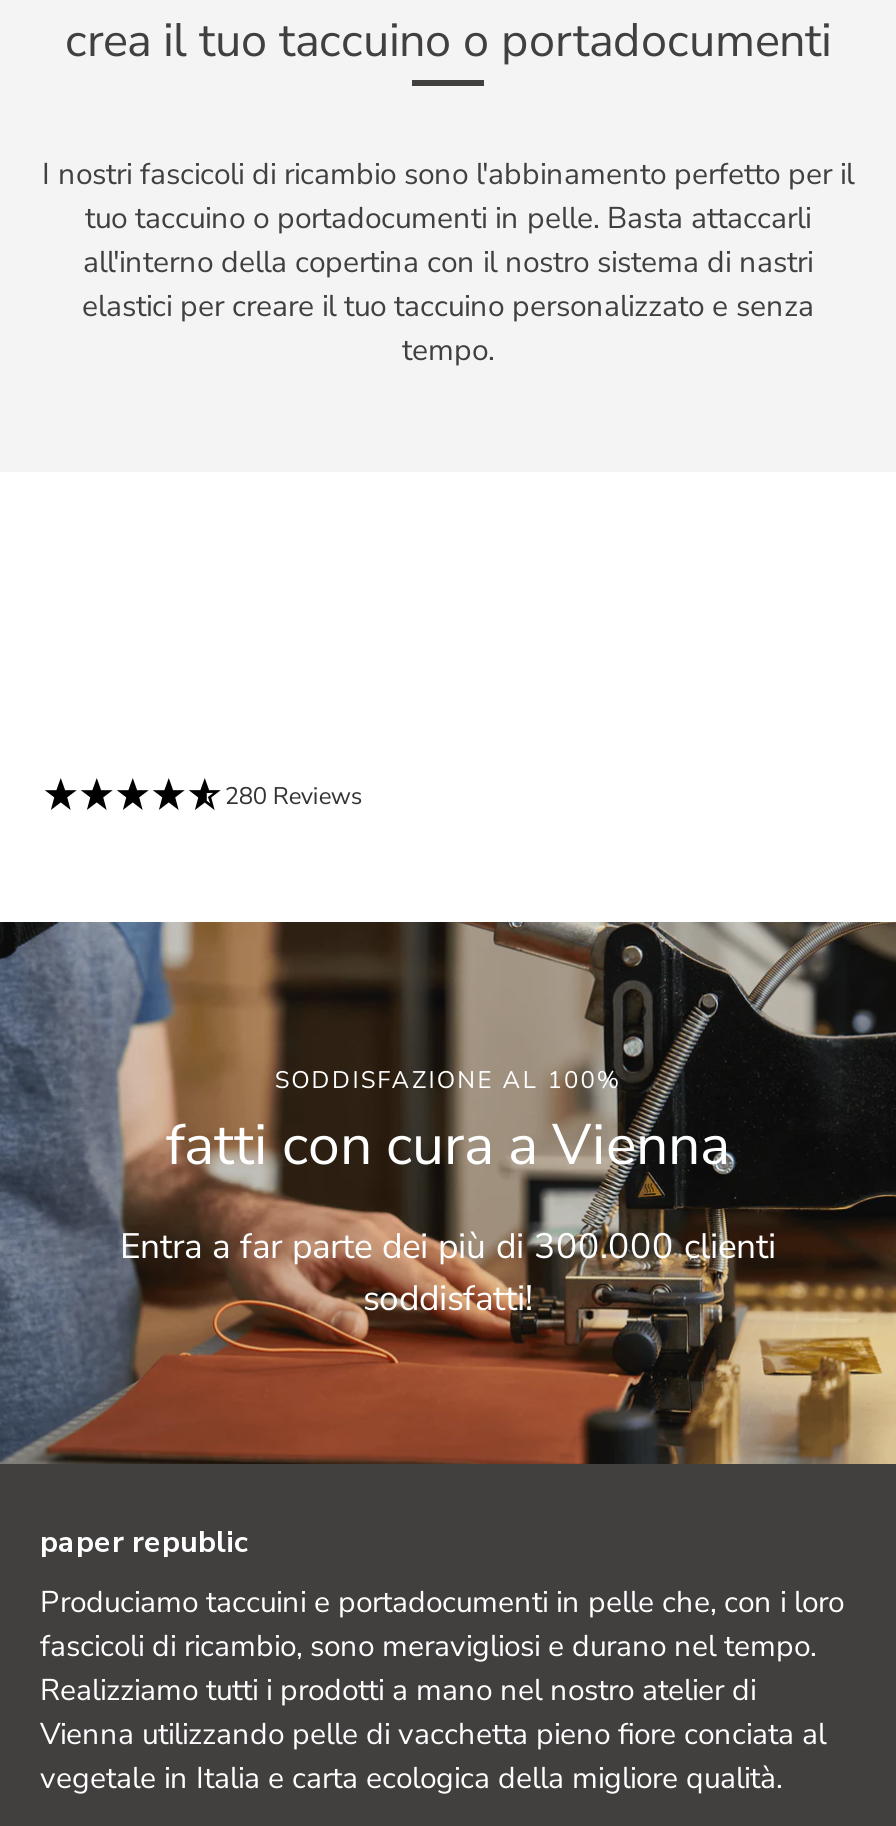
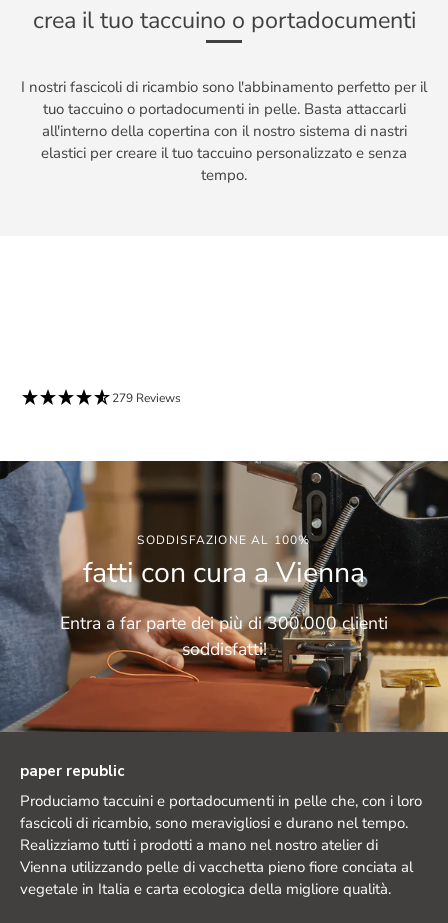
- 280 Reviews
+ 279 Reviews
